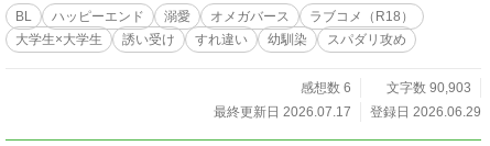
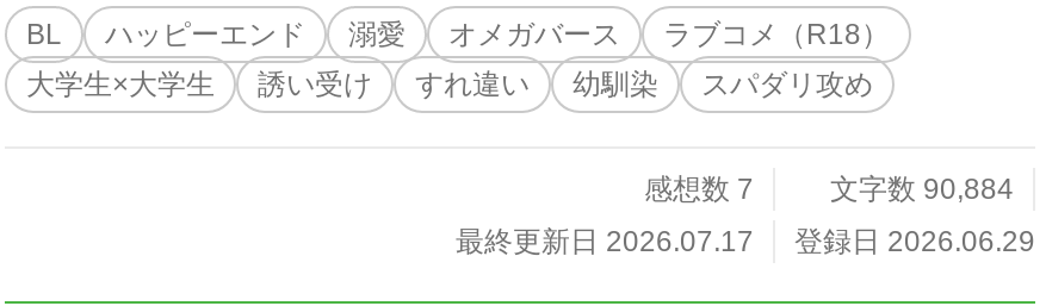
- 感想数 6
+ 感想数 7

- 文字数 90,903
+ 文字数 90,884
